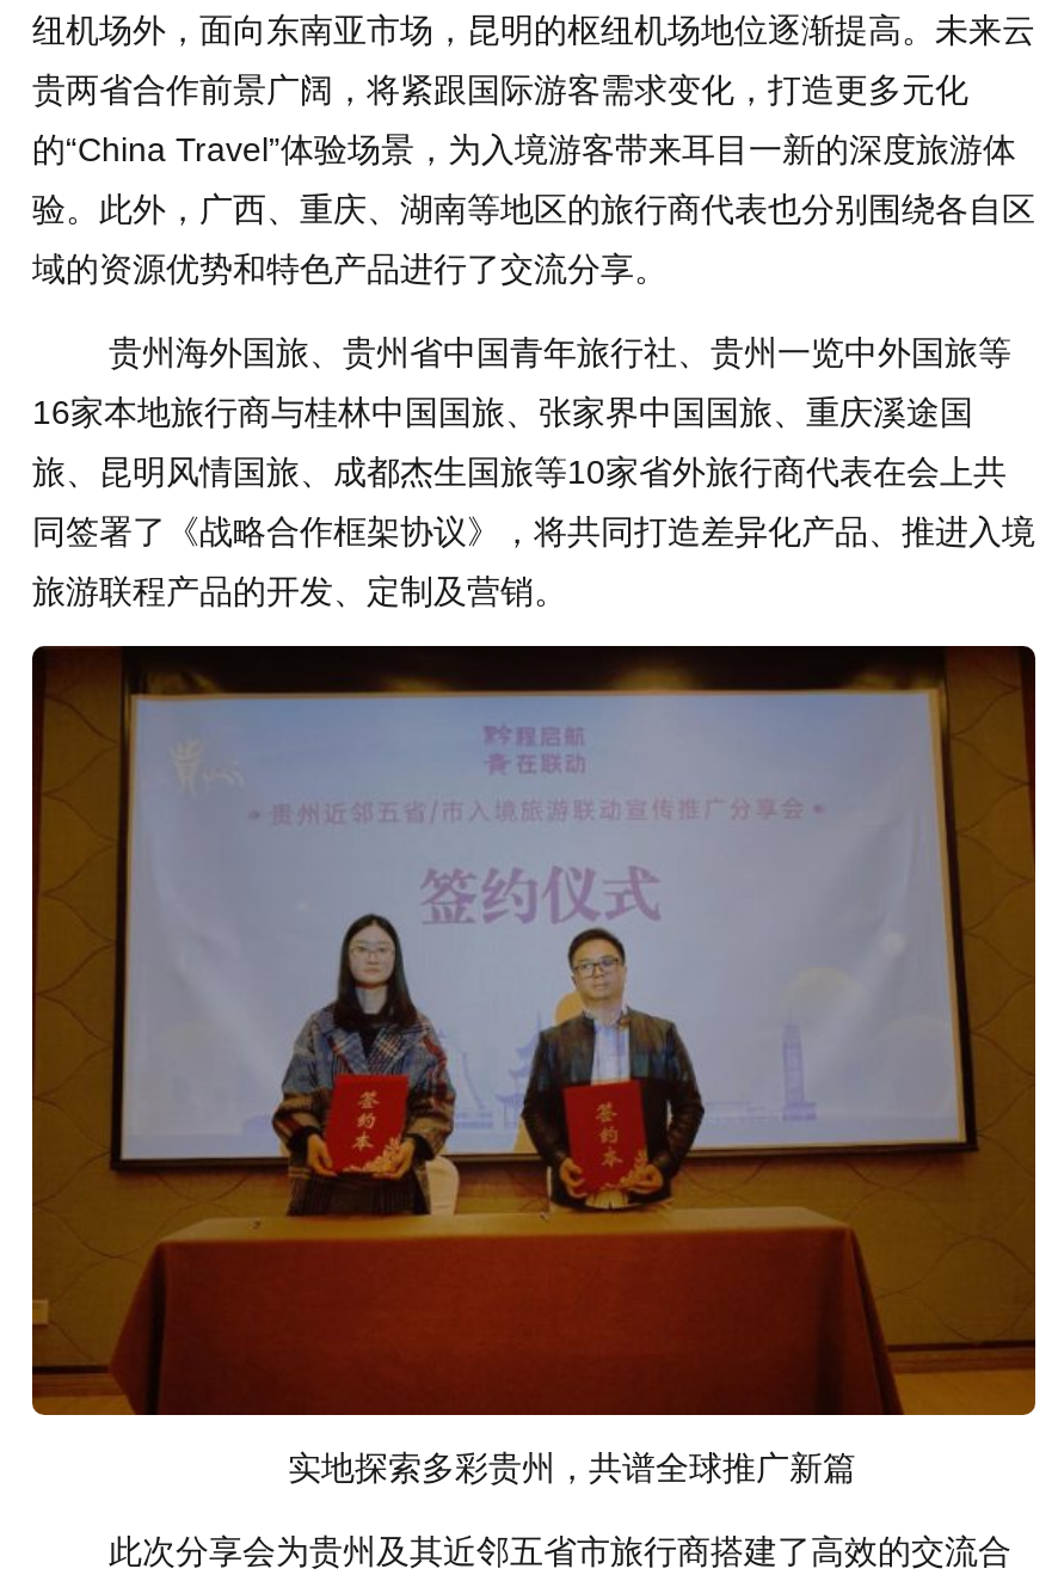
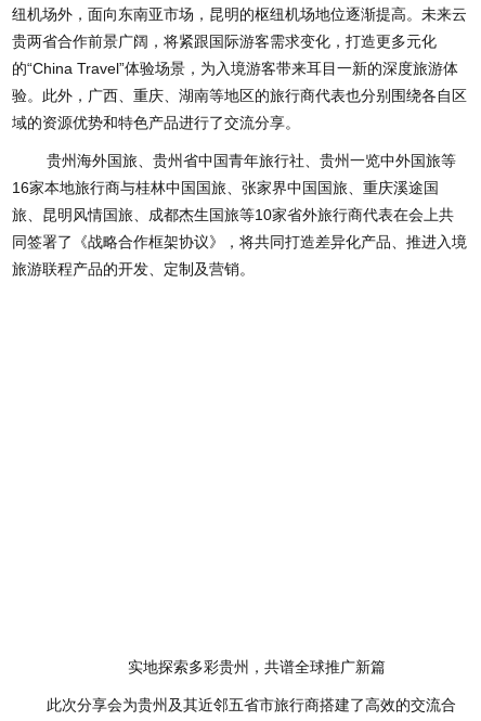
- [image]
